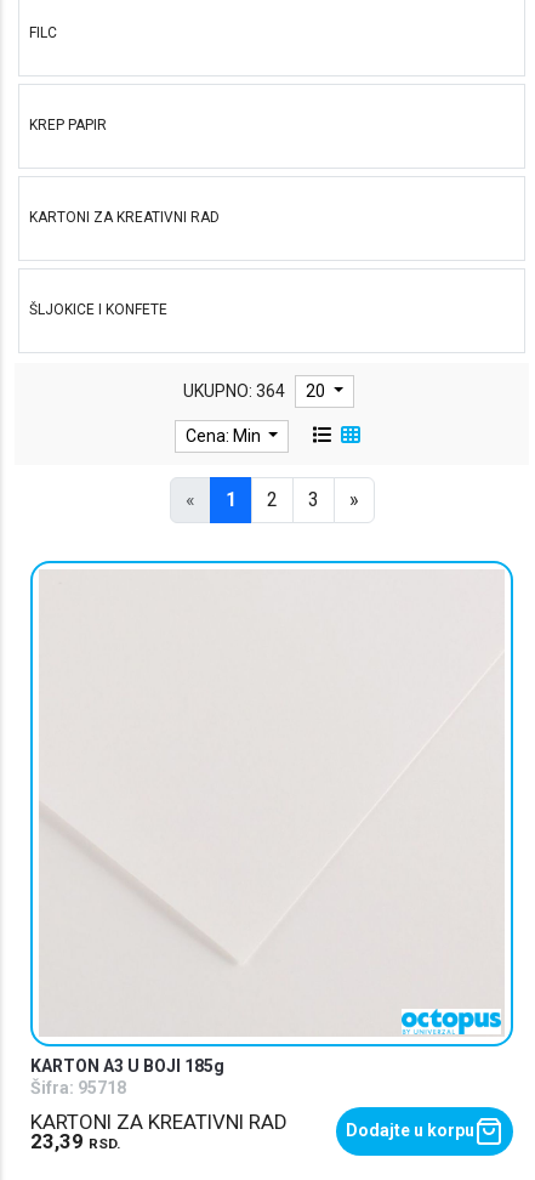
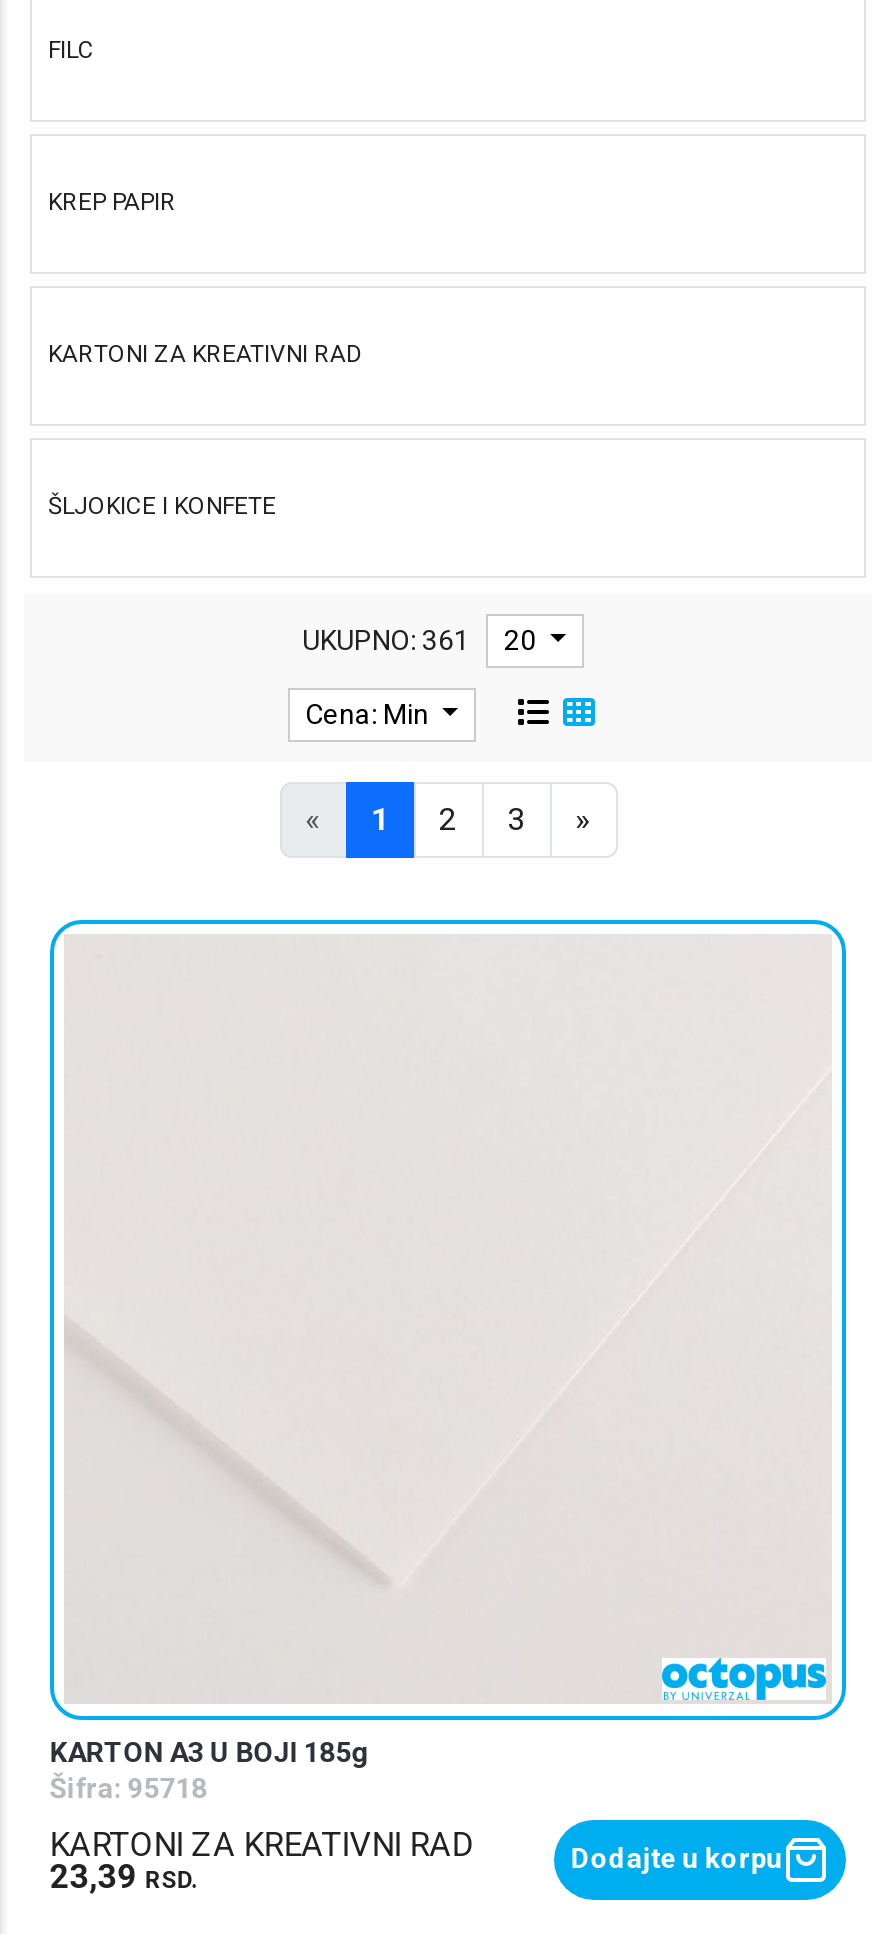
- UKUPNO: 364 20
+ UKUPNO: 361 20
